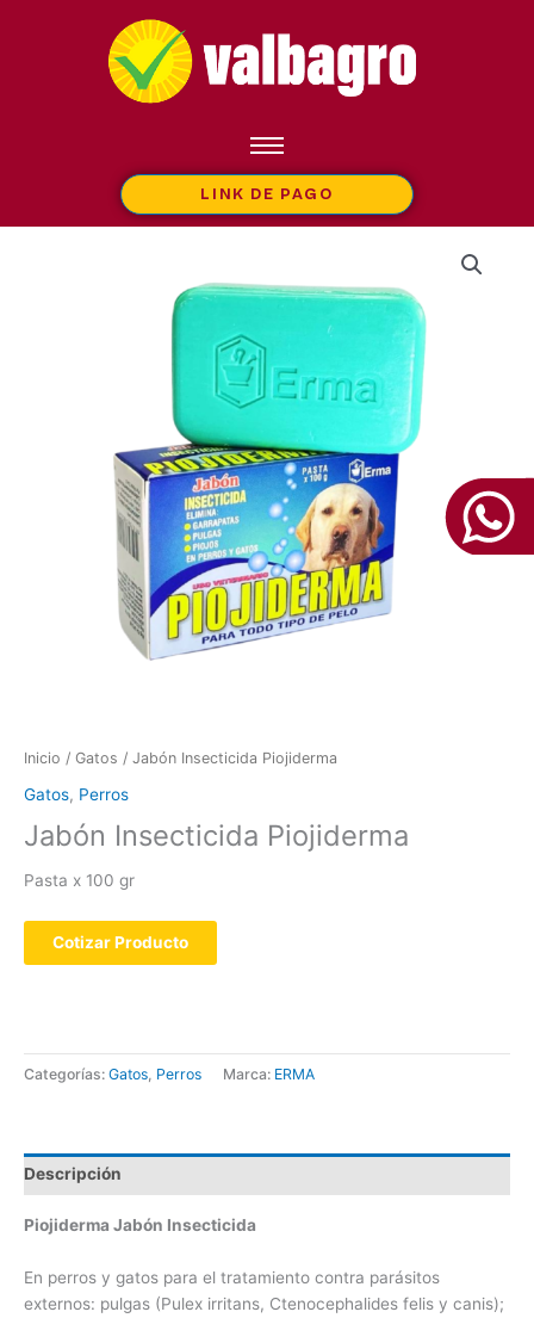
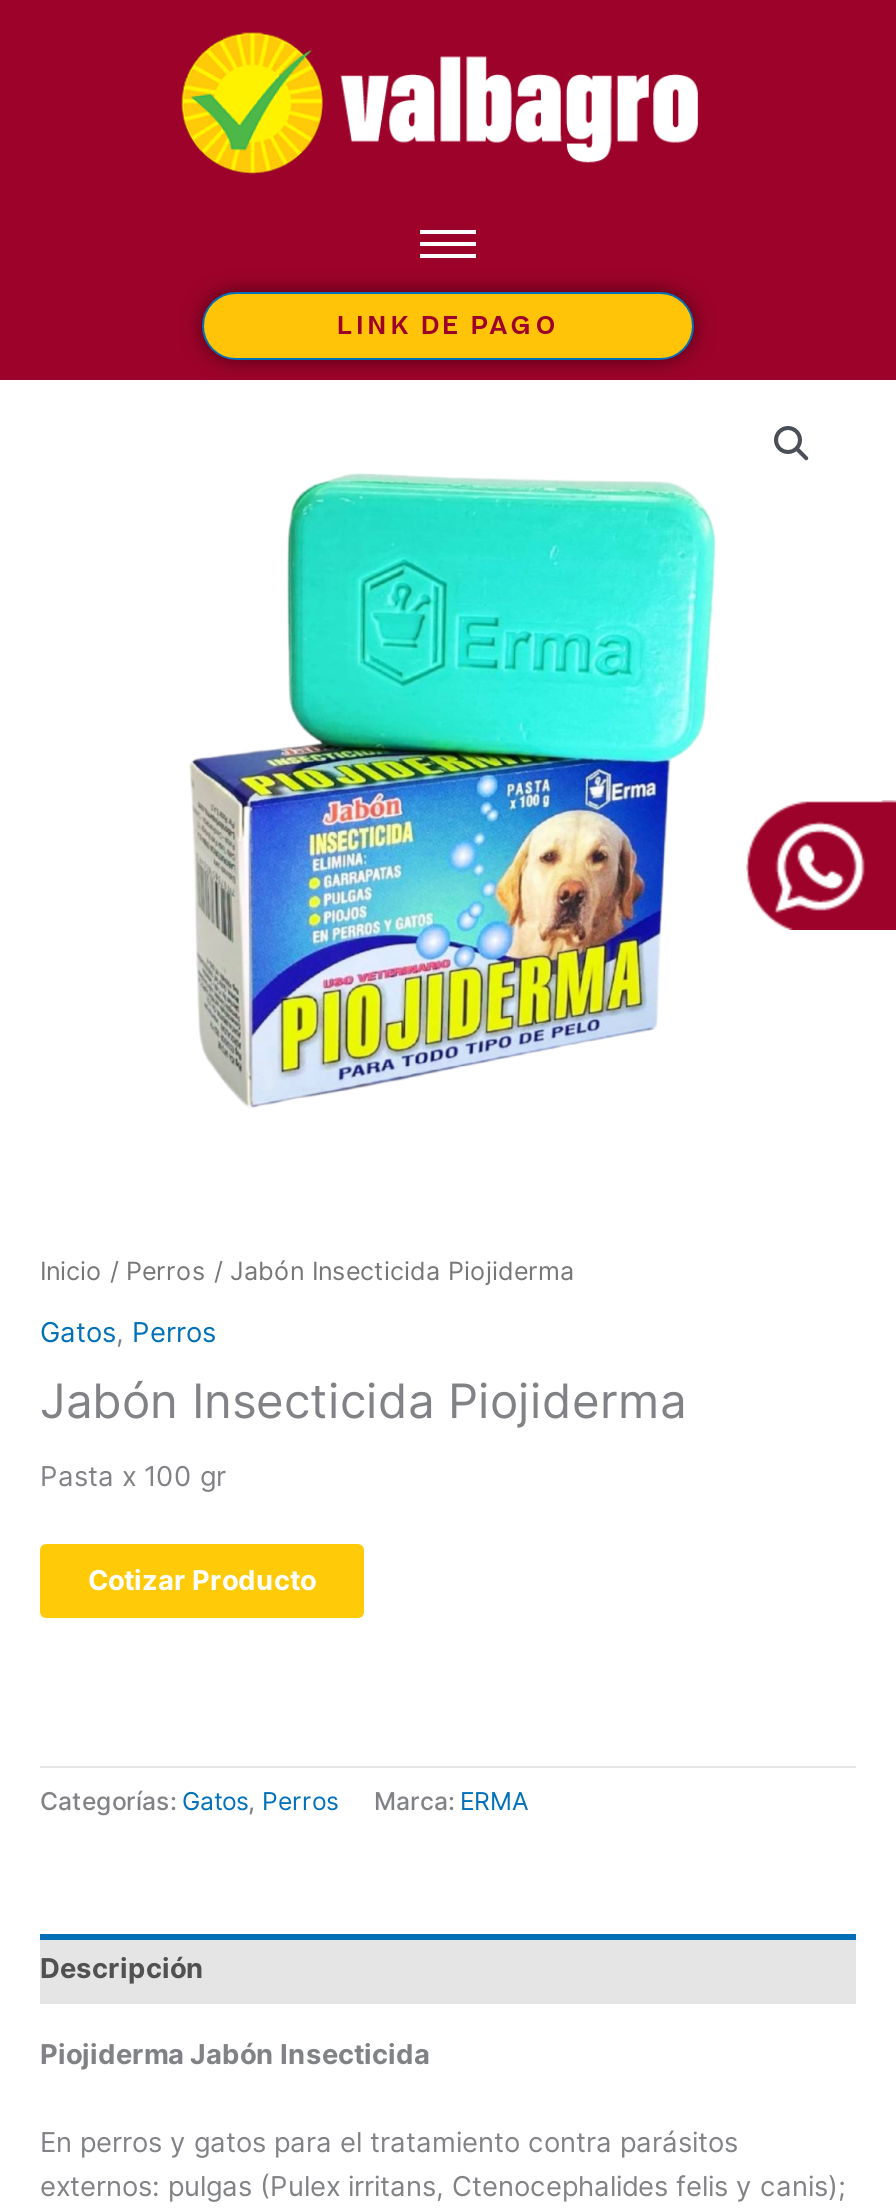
- Inicio / Gatos / Jabón Insecticida Piojiderma
+ Inicio / Perros / Jabón Insecticida Piojiderma
